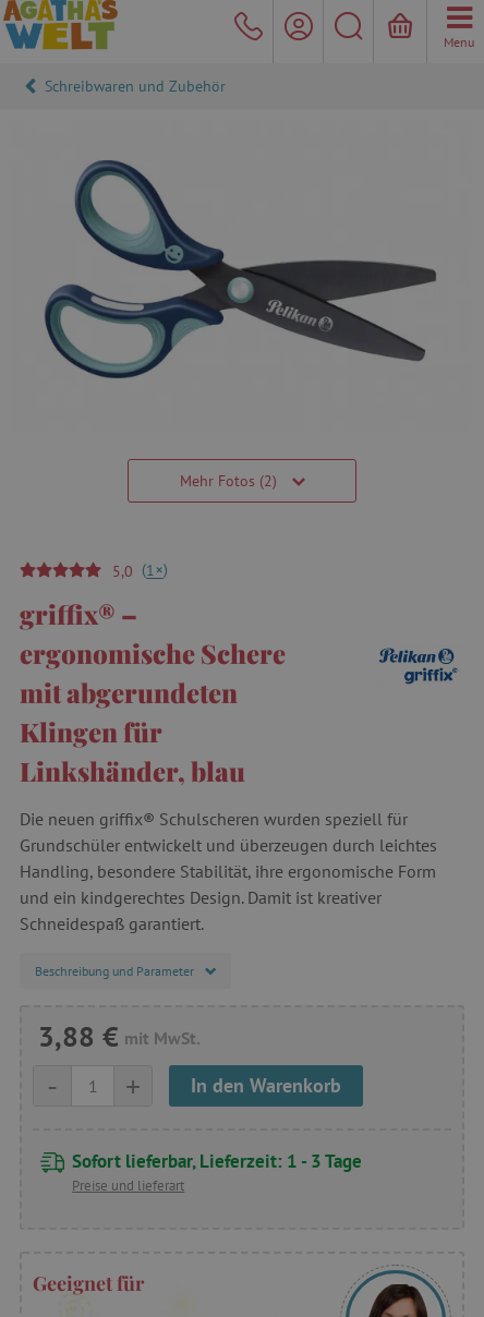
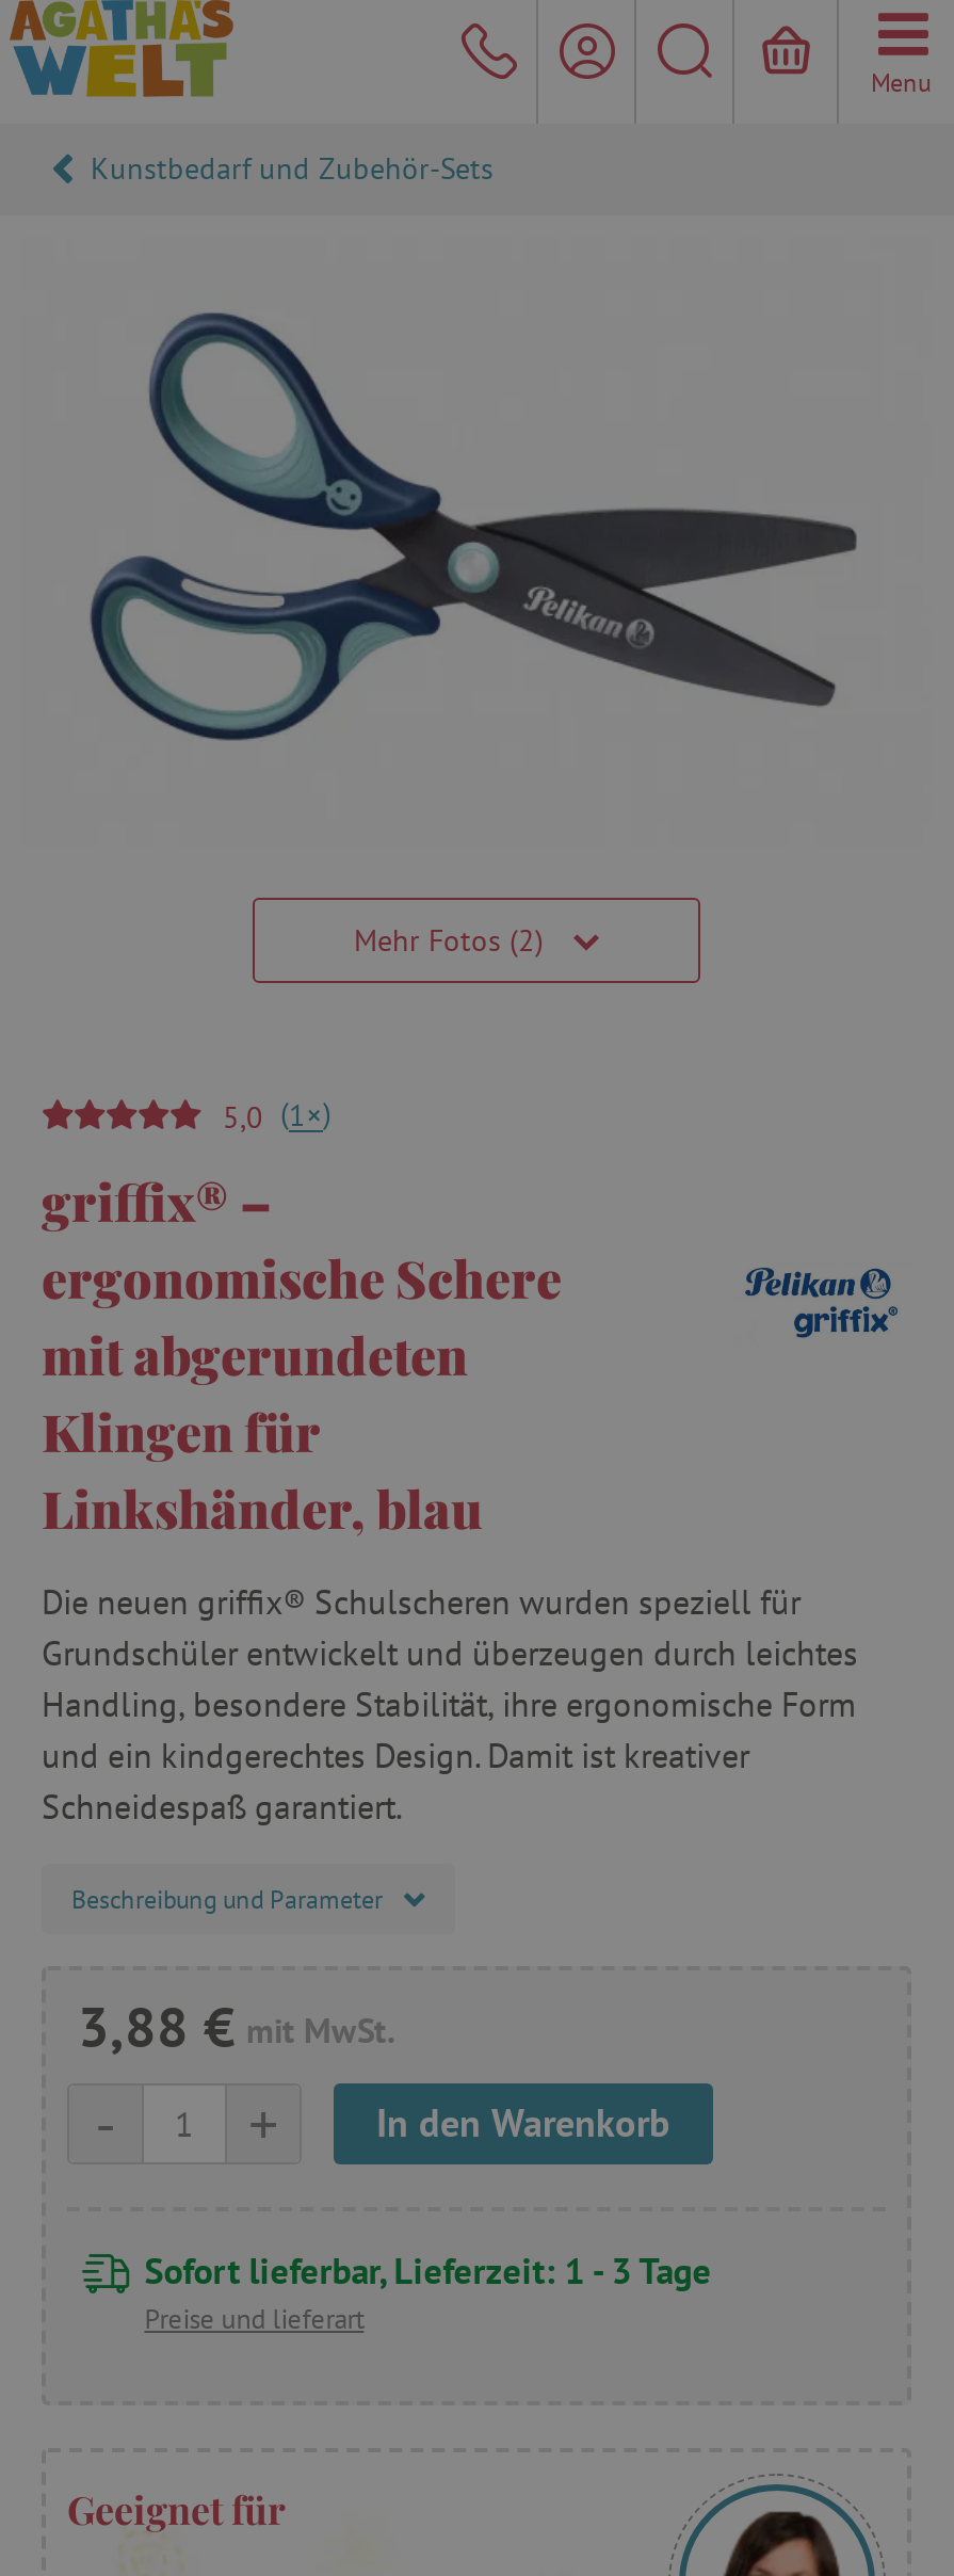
- Schreibwaren und Zubehör
+ Kunstbedarf und Zubehör-Sets
